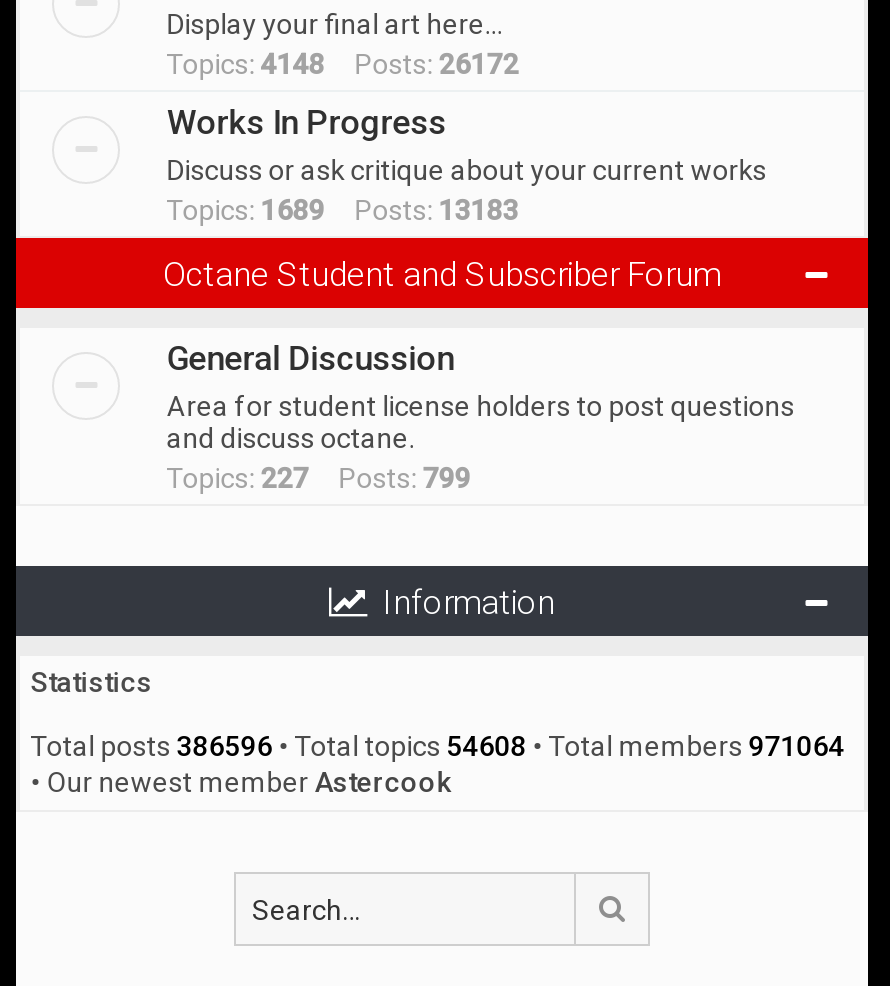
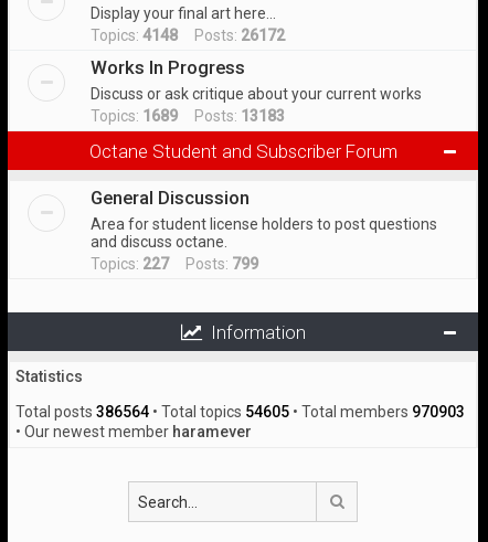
- Total posts 386596 • Total topics 54608 • Total members 971064
+ Total posts 386564 • Total topics 54605 • Total members 970903

- • Our newest member Astercook
+ • Our newest member haramever
